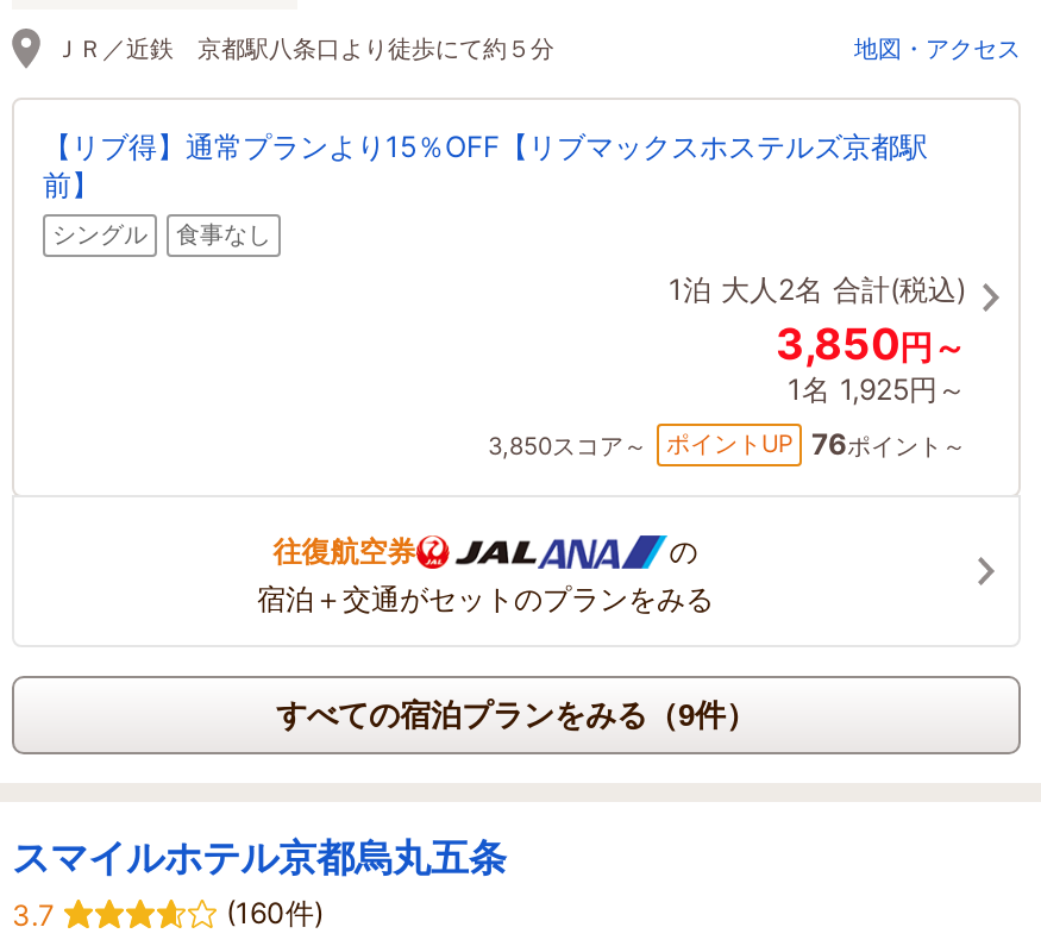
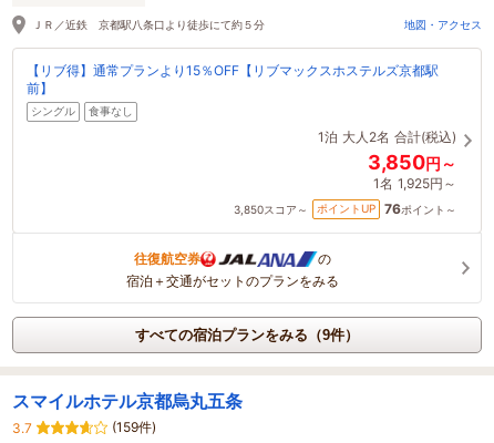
- (160件)
+ (159件)
